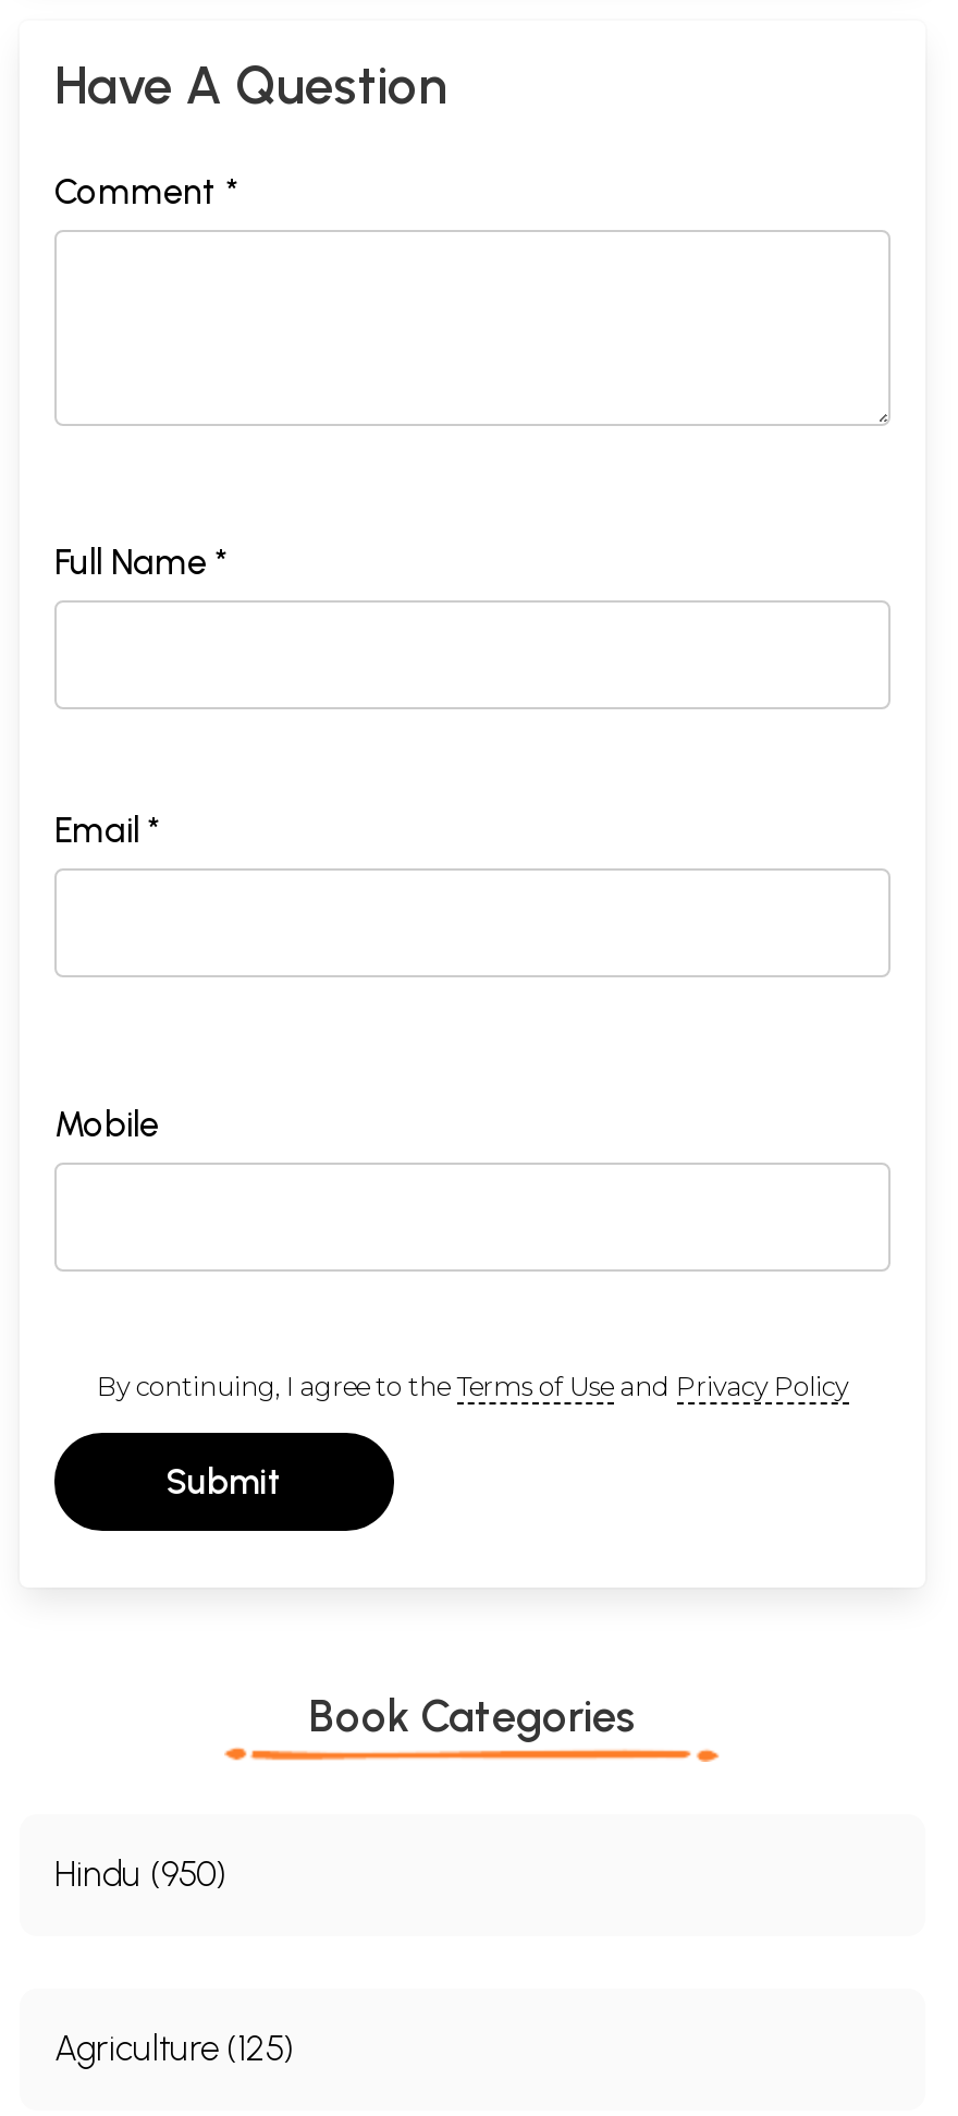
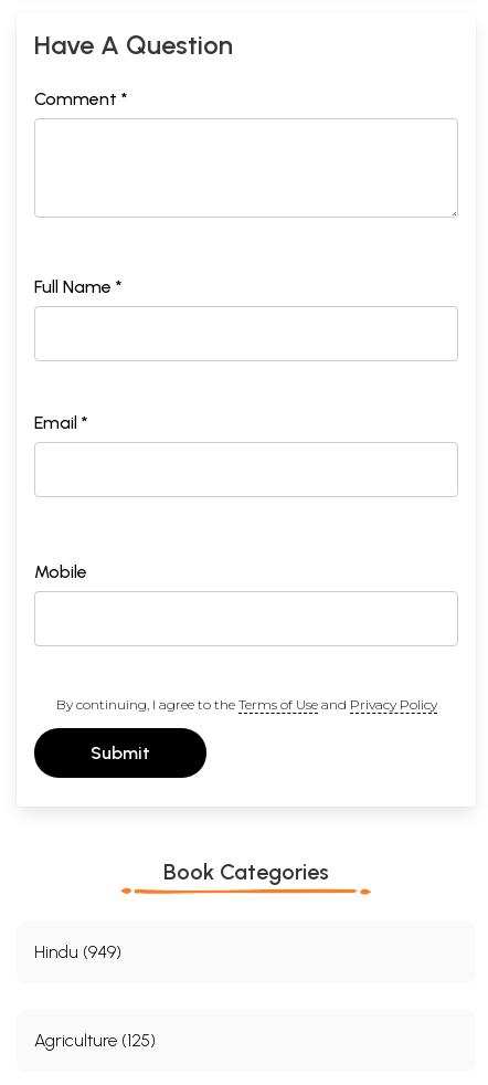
- Hindu (950)
+ Hindu (949)
